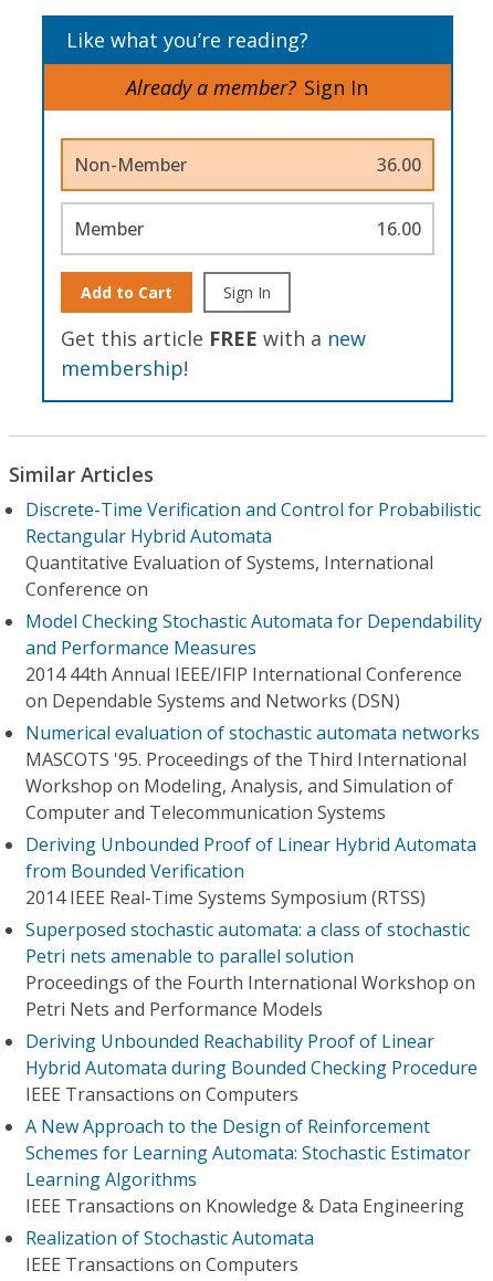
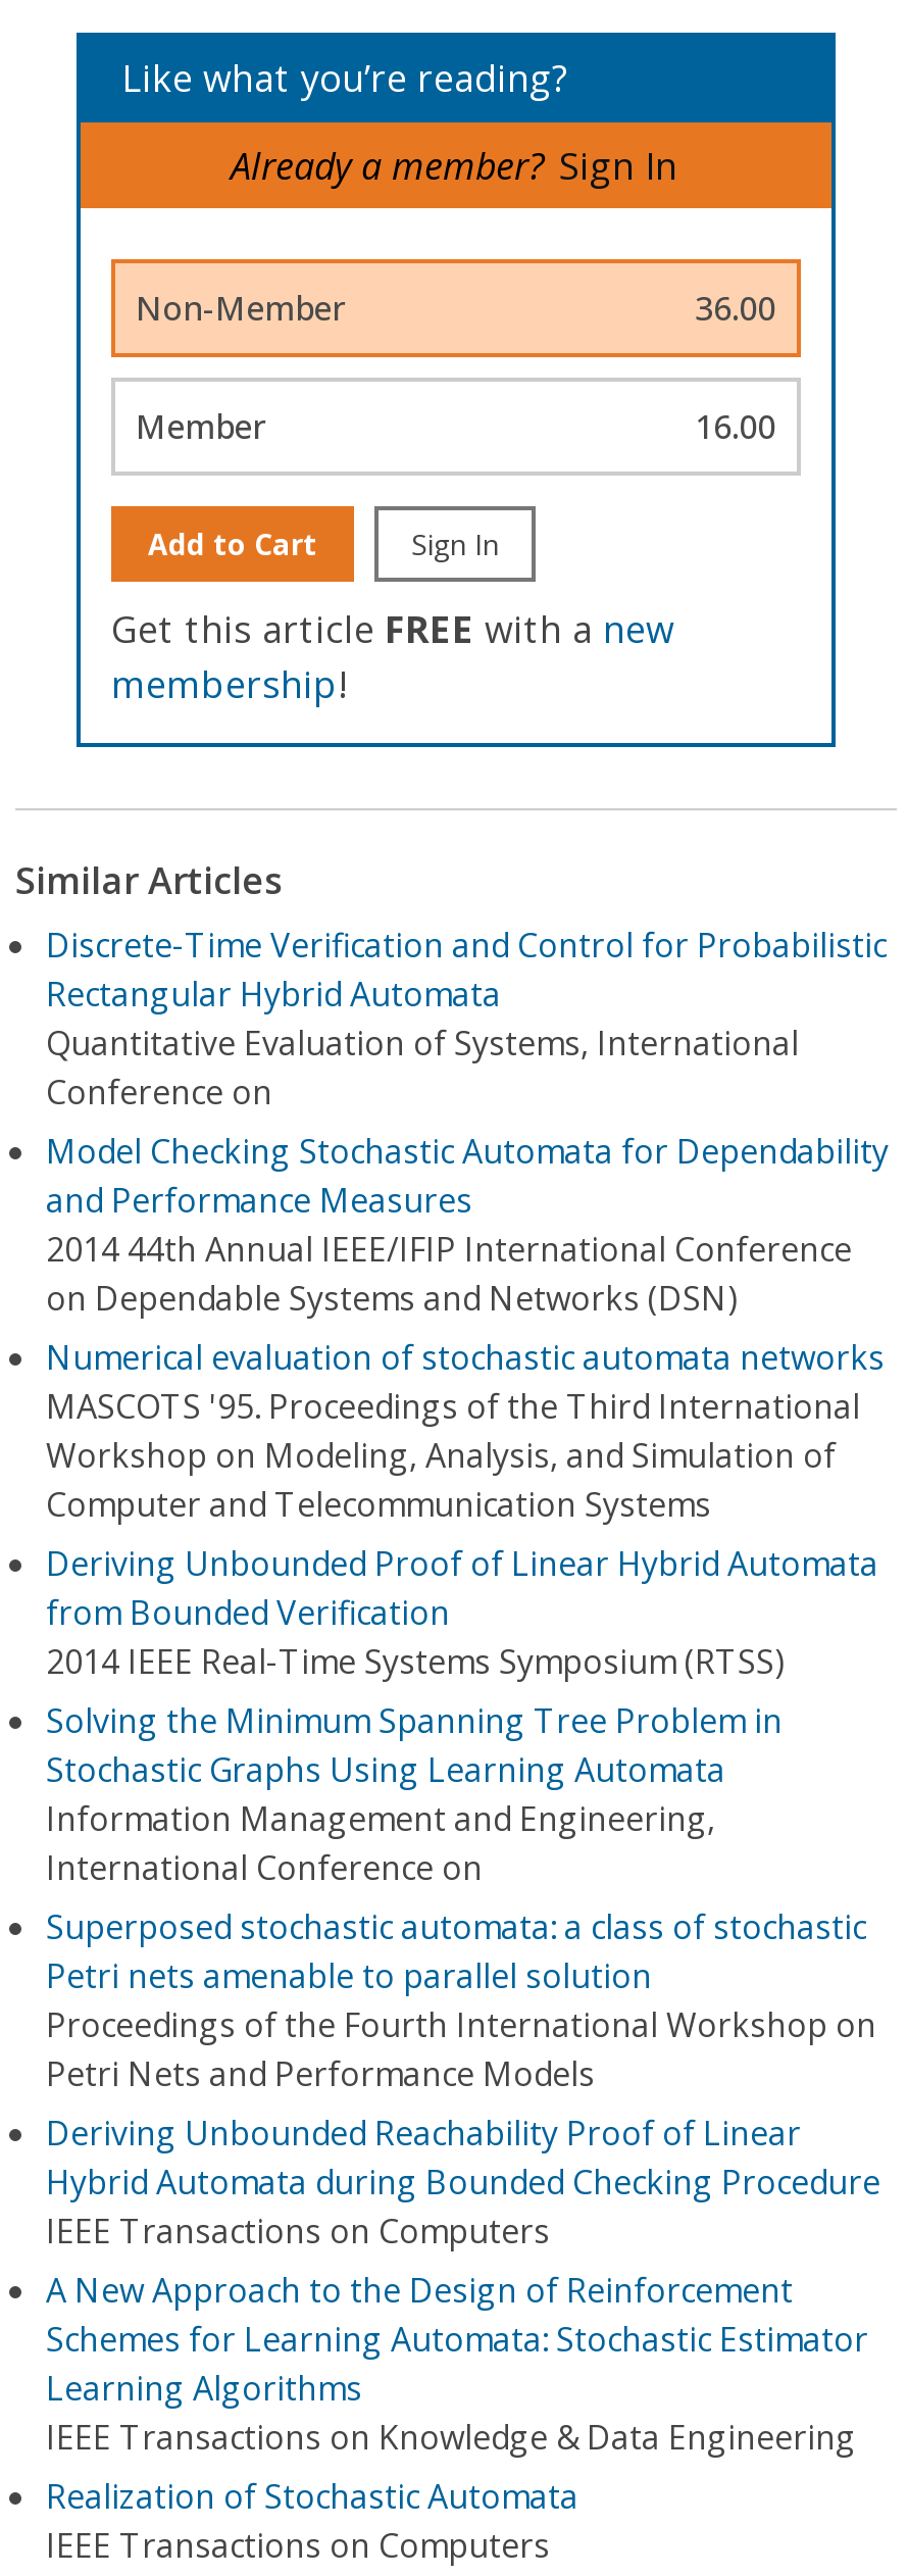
+ Solving the Minimum Spanning Tree Problem in
+ Stochastic Graphs Using Learning Automata
+ Information Management and Engineering,
+ International Conference on
